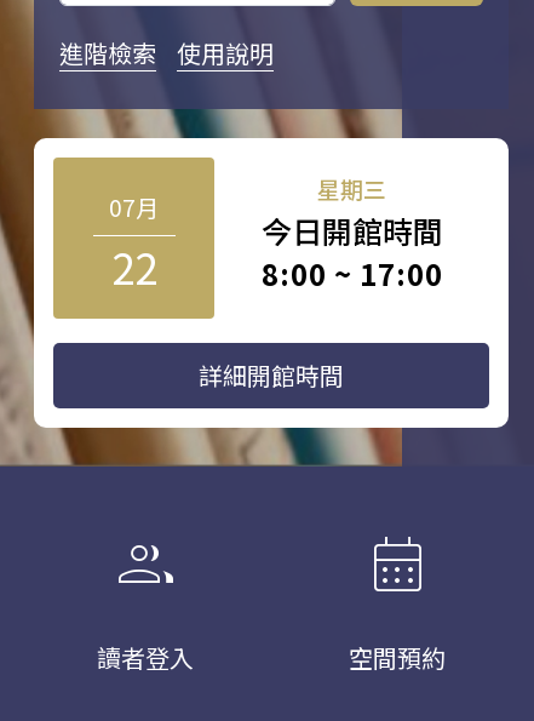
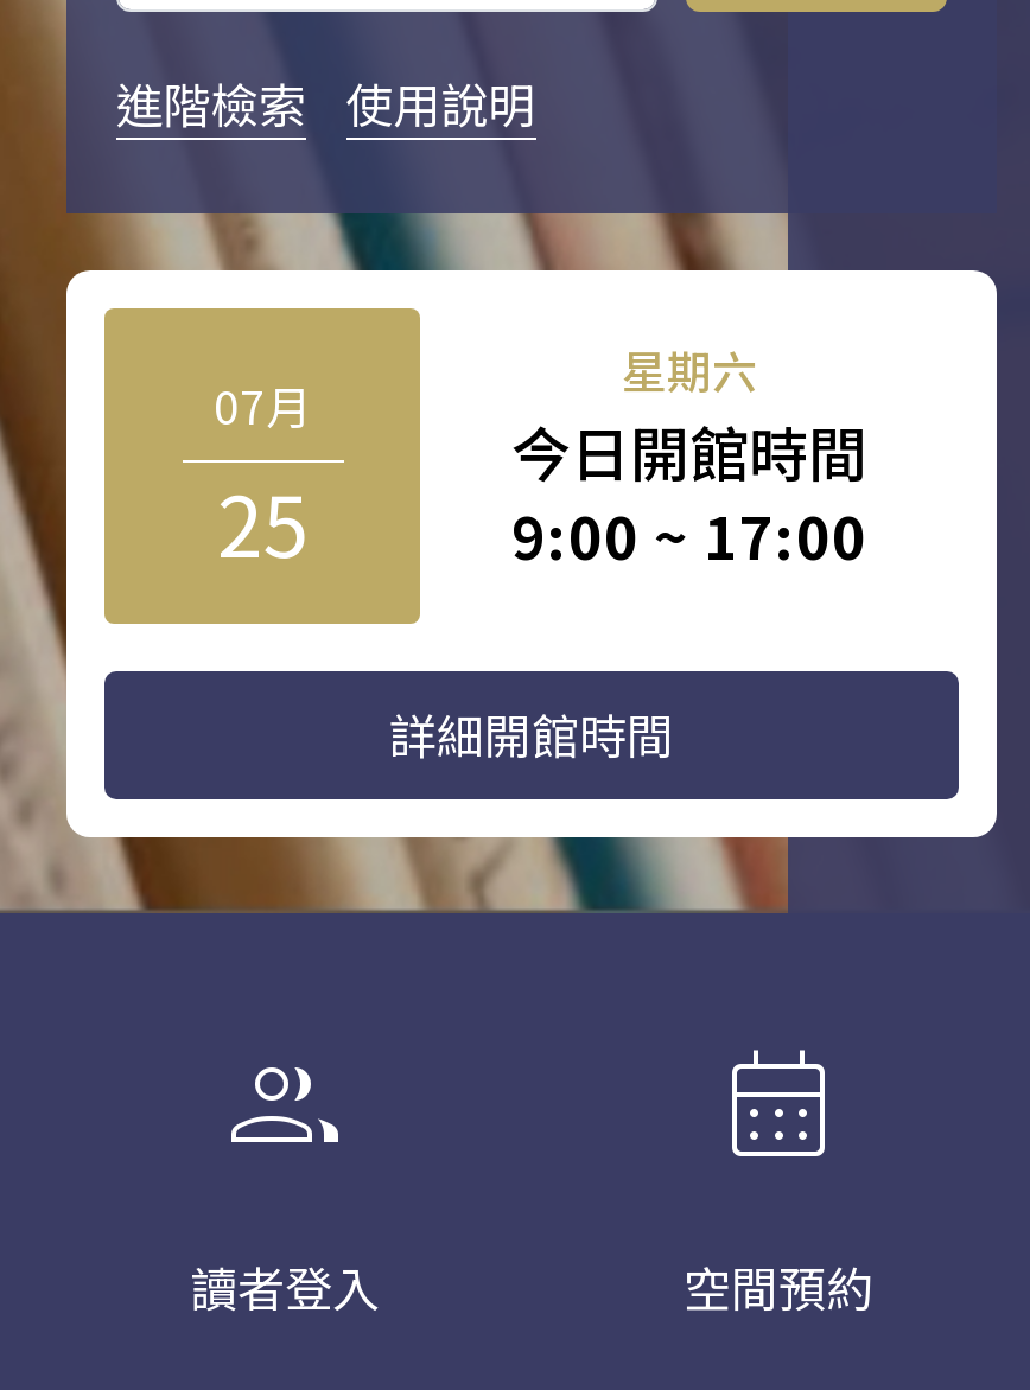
- 星期三
+ 星期六

- 22
+ 25

- 8:00 ~ 17:00
+ 9:00 ~ 17:00
